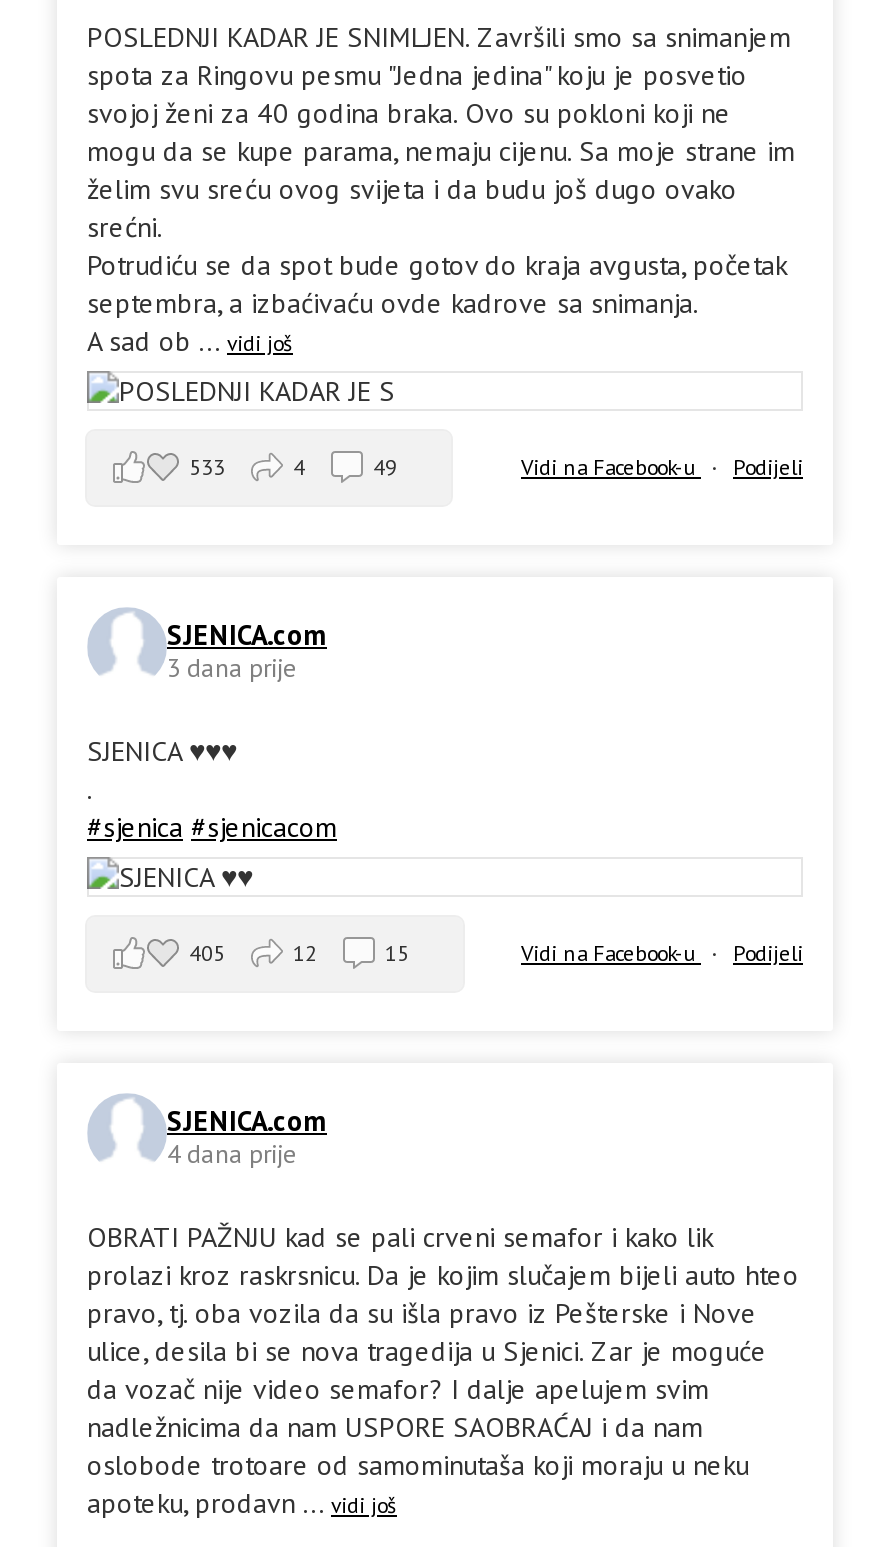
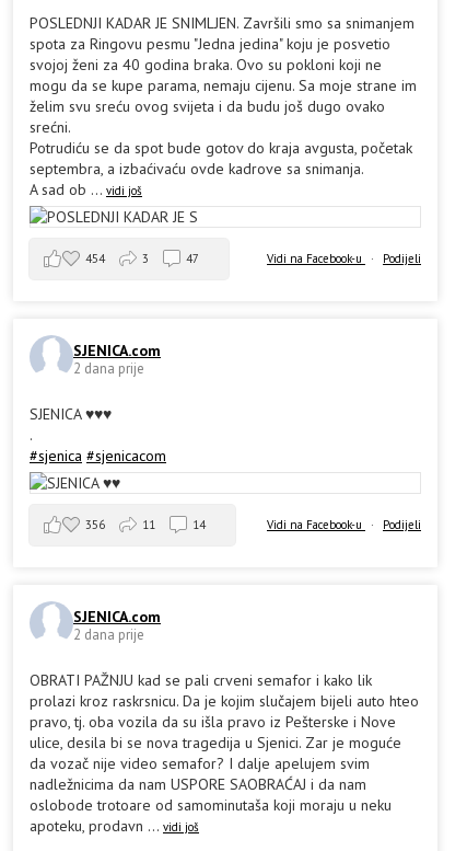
- 533
+ 454

- 4
+ 3

- 49
+ 47

- 3 dana prije
+ 2 dana prije

- 405
+ 356

- 12
+ 11

- 15
+ 14

- 4 dana prije
+ 2 dana prije
